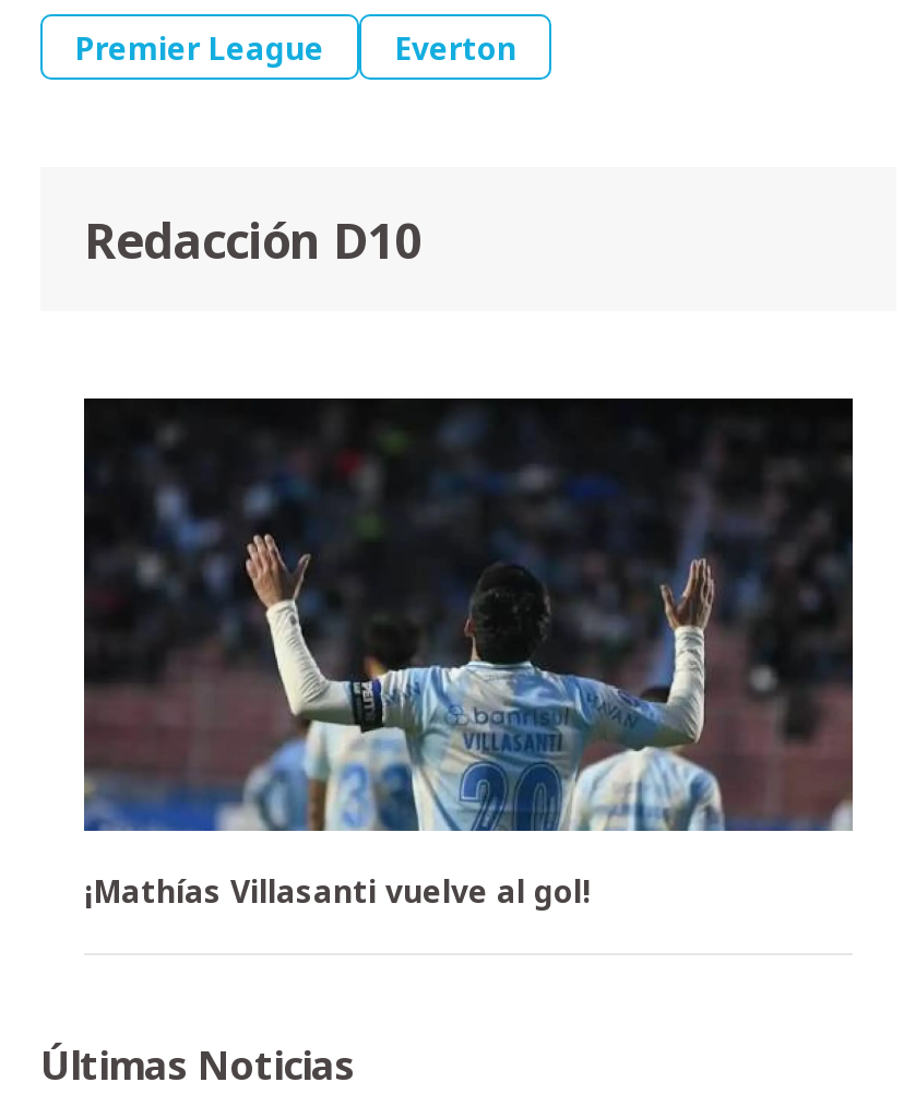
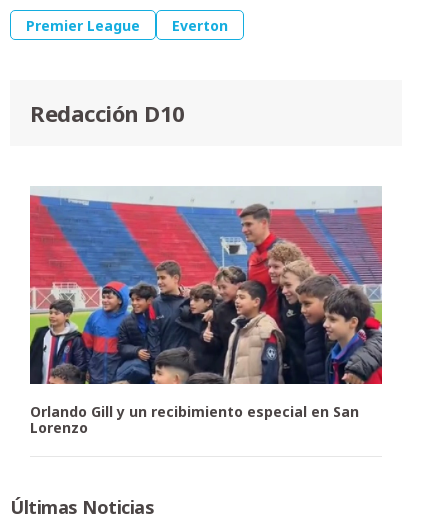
- [image]
- ¡Mathías Villasanti vuelve al gol!
+ [image]
+ Orlando Gill y un recibimiento especial en San
+ Lorenzo
